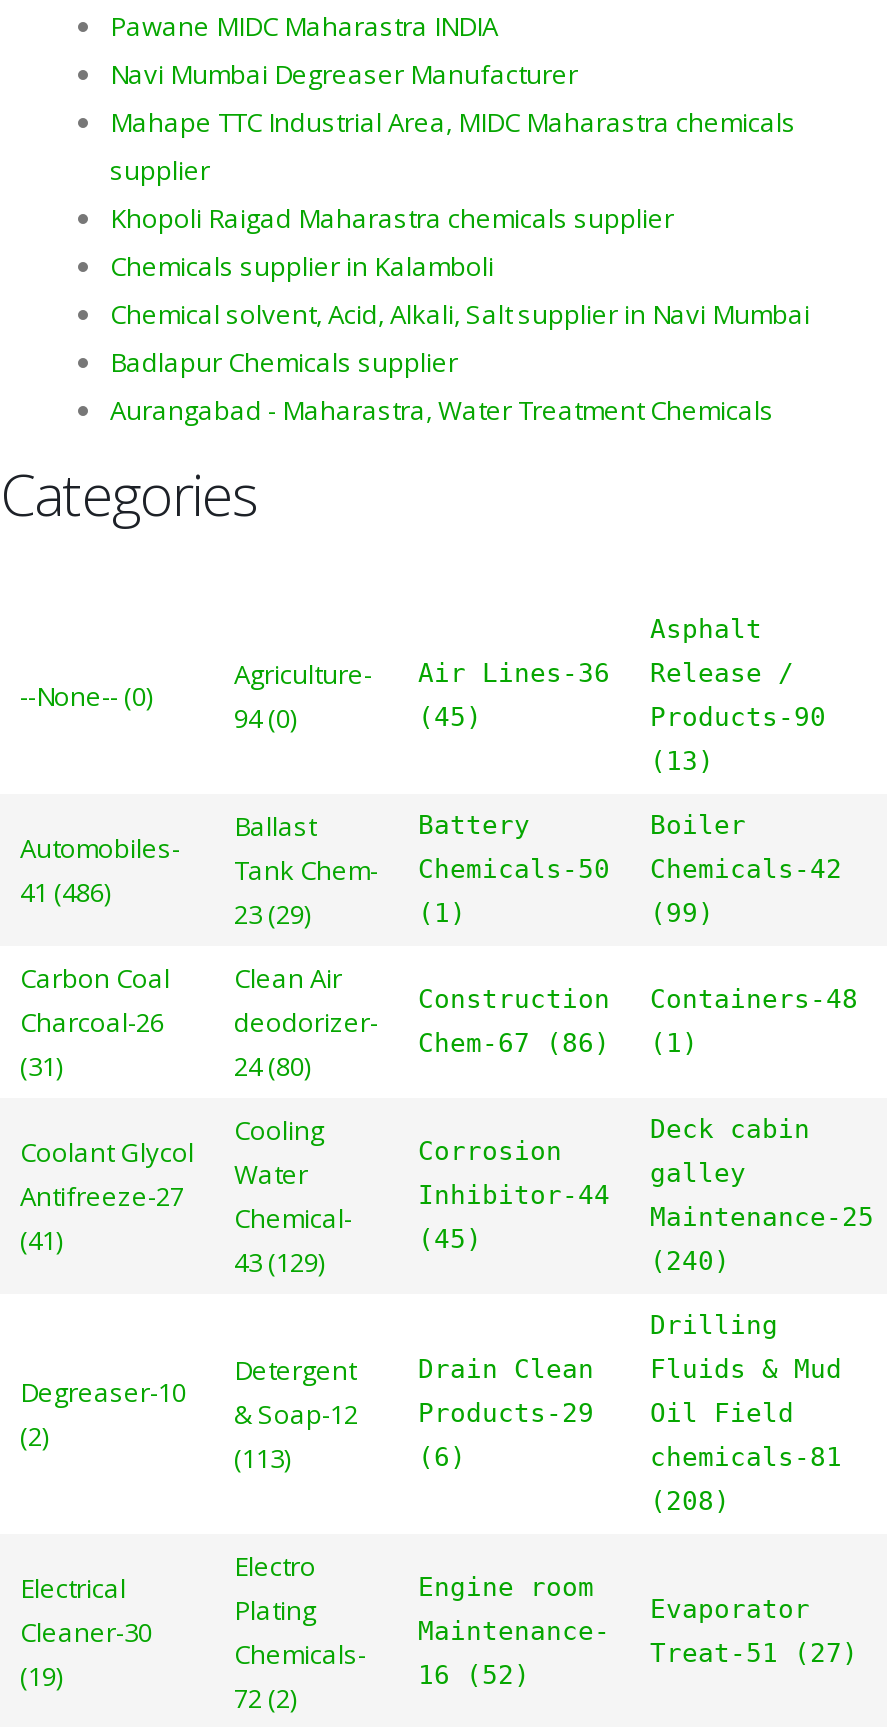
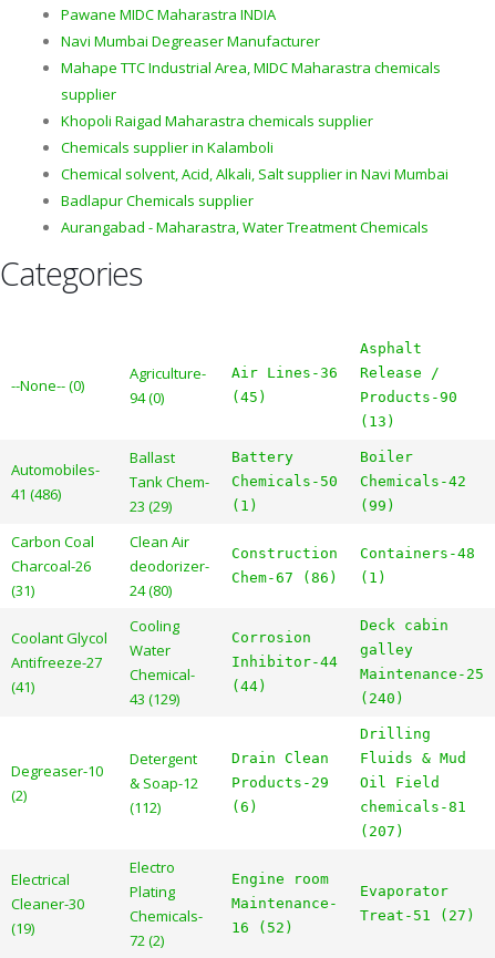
- (45)
+ (44)

- (113)
+ (112)

- (208)
+ (207)
